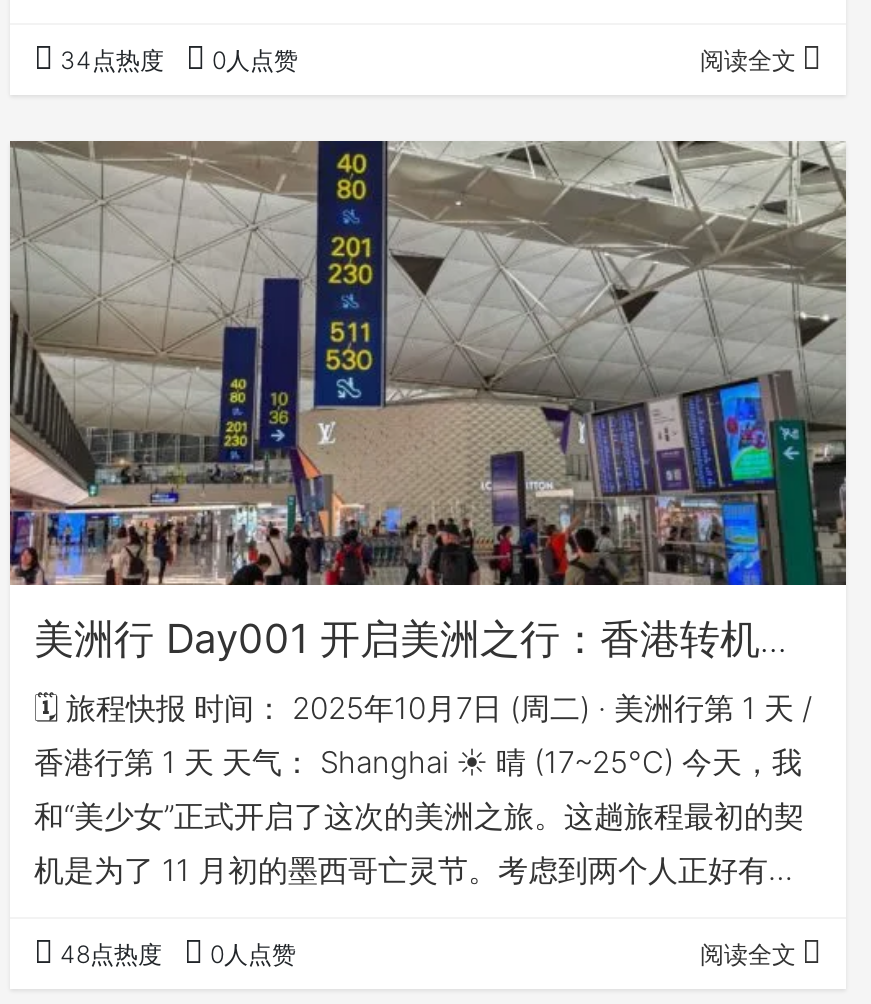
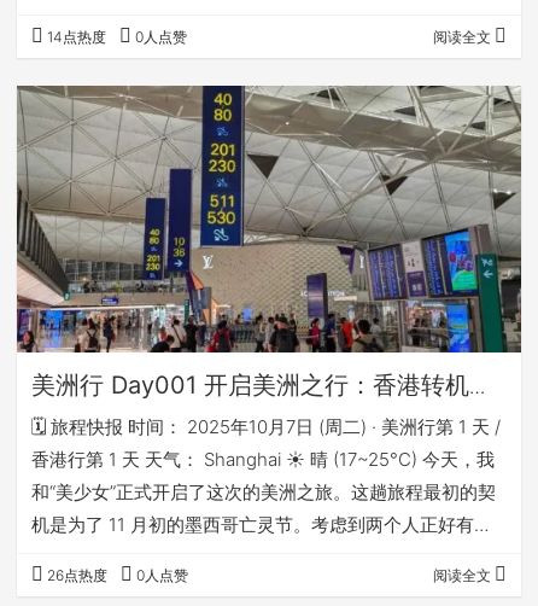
- 34点热度 0人点赞
+ 14点热度 0人点赞

- 48点热度 0人点赞
+ 26点热度 0人点赞
